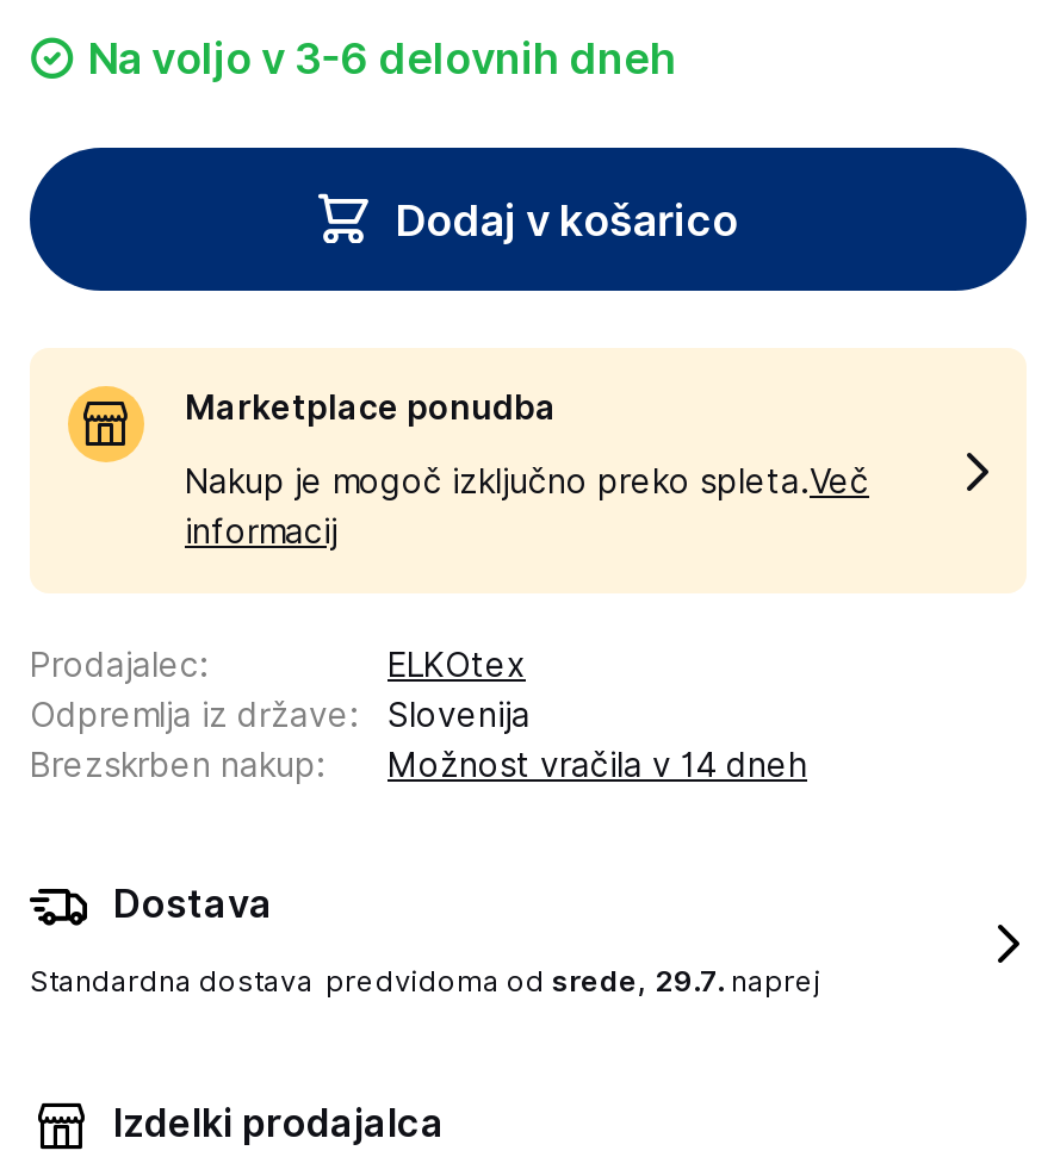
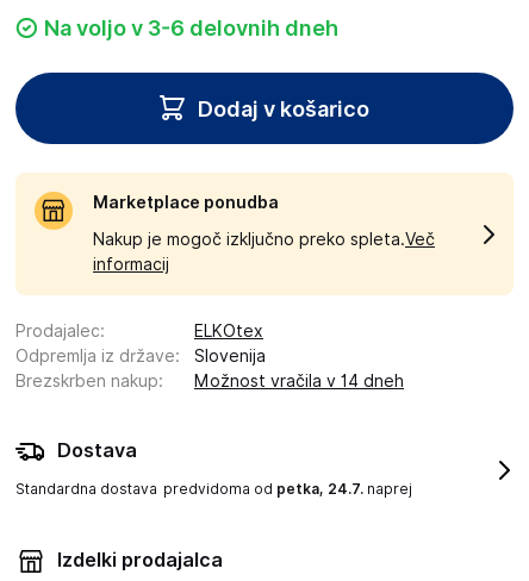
- Standardna dostava predvidoma od srede, 29.7. naprej
+ Standardna dostava predvidoma od petka, 24.7. naprej
